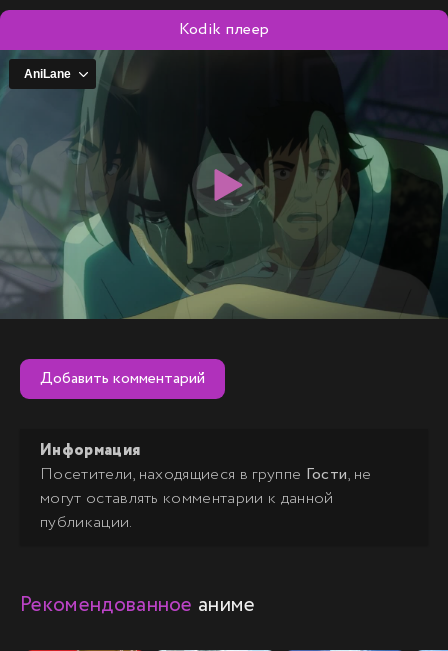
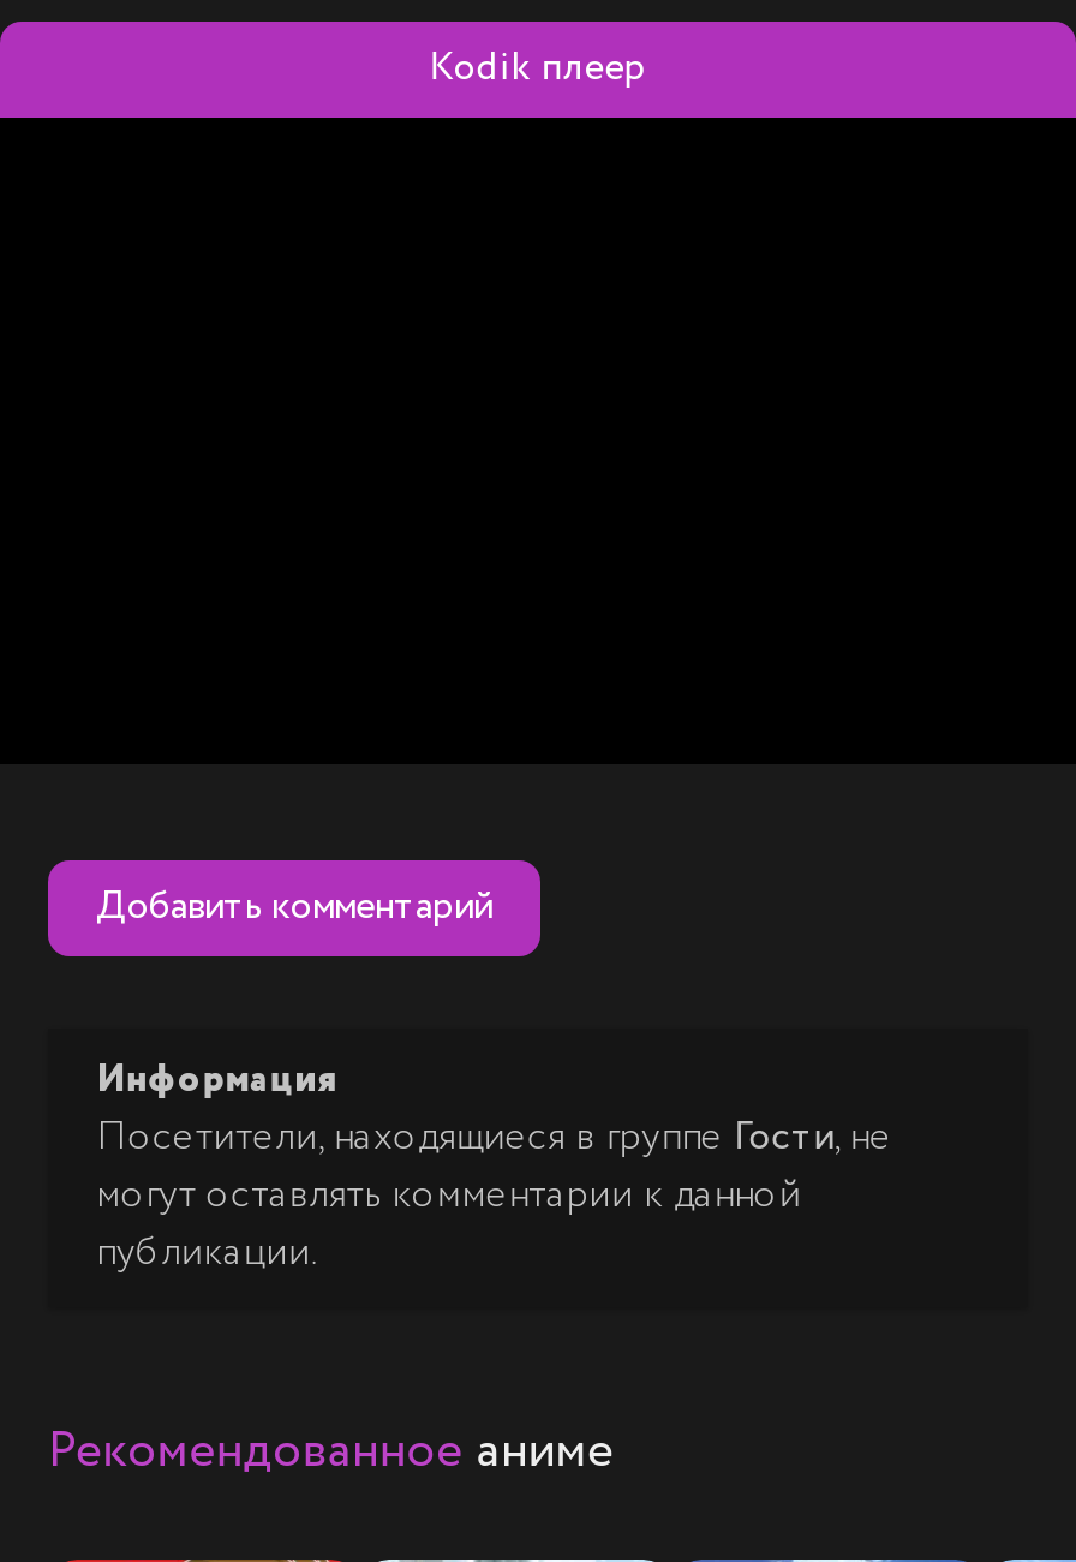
- [image]
